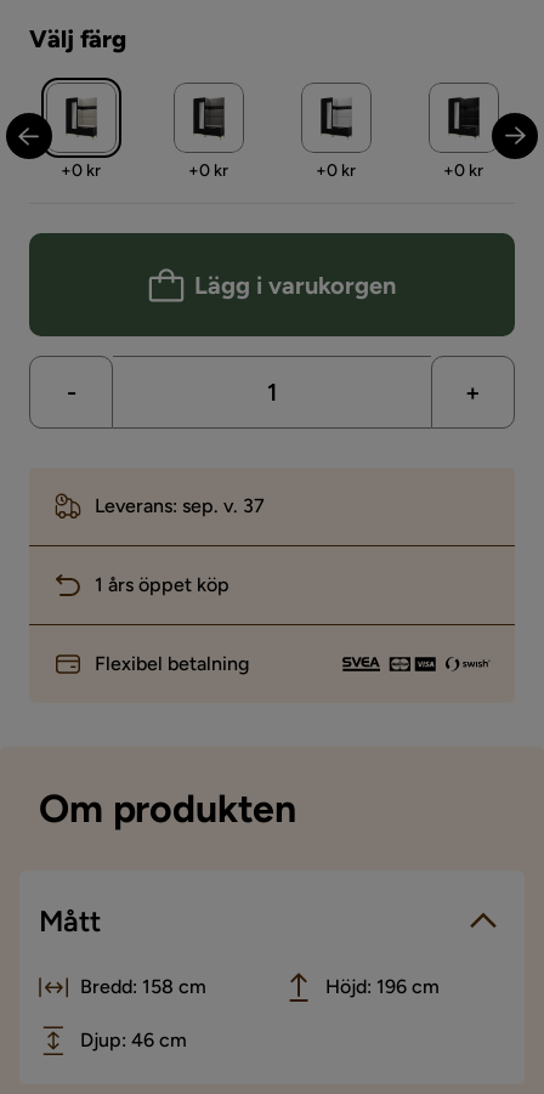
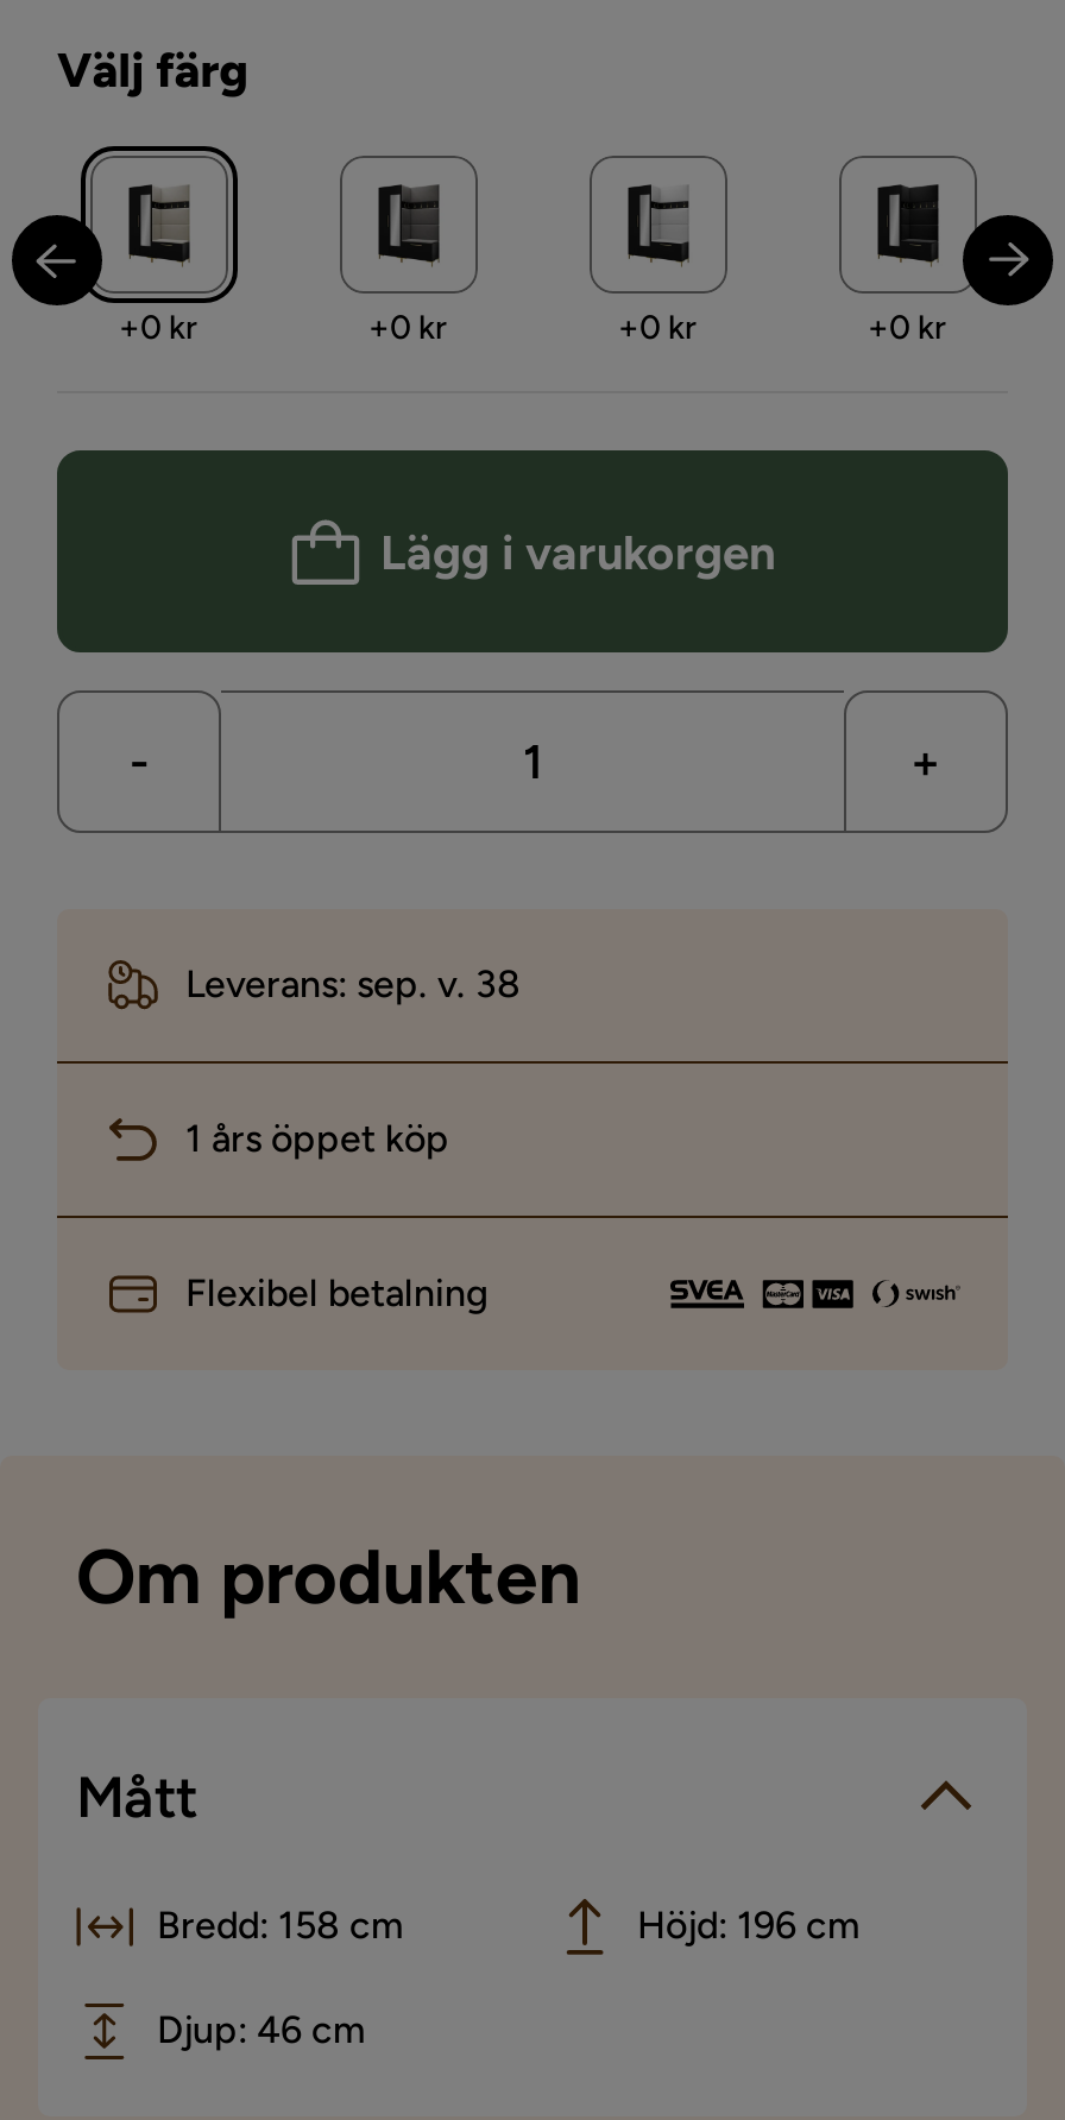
- Leverans: sep. v. 37
+ Leverans: sep. v. 38
